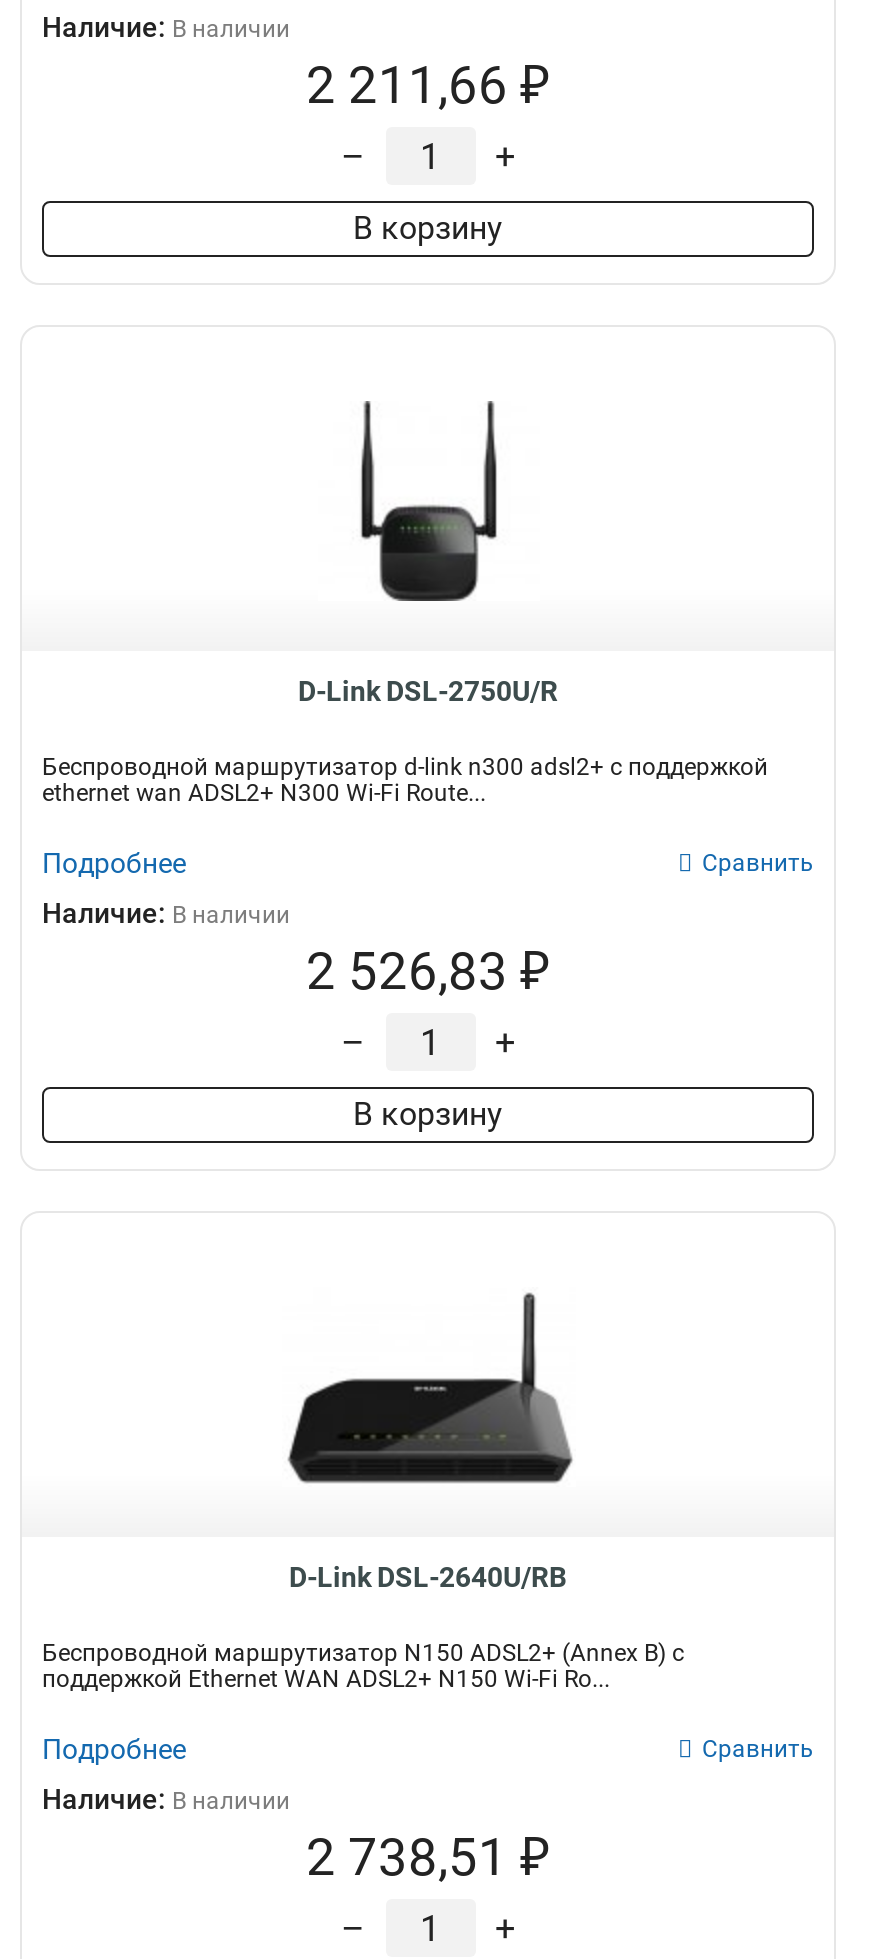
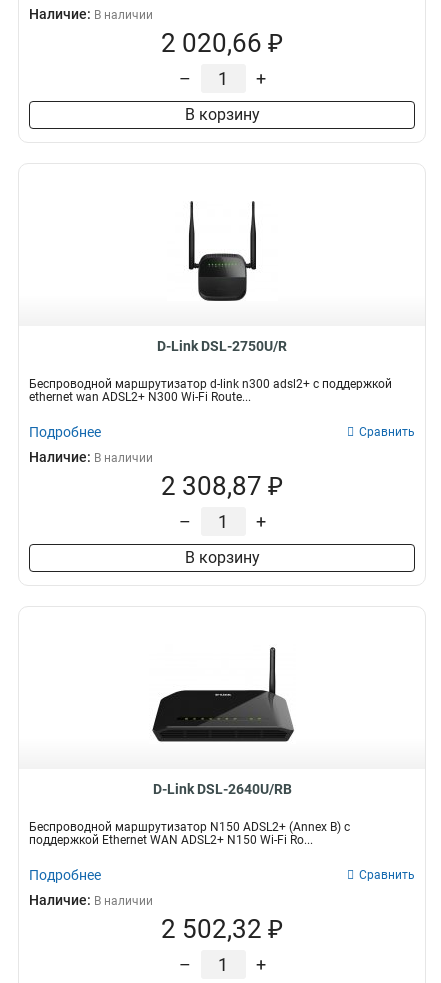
- 2 211,66 ₽
+ 2 020,66 ₽

- 2 526,83 ₽
+ 2 308,87 ₽

- 2 738,51 ₽
+ 2 502,32 ₽
